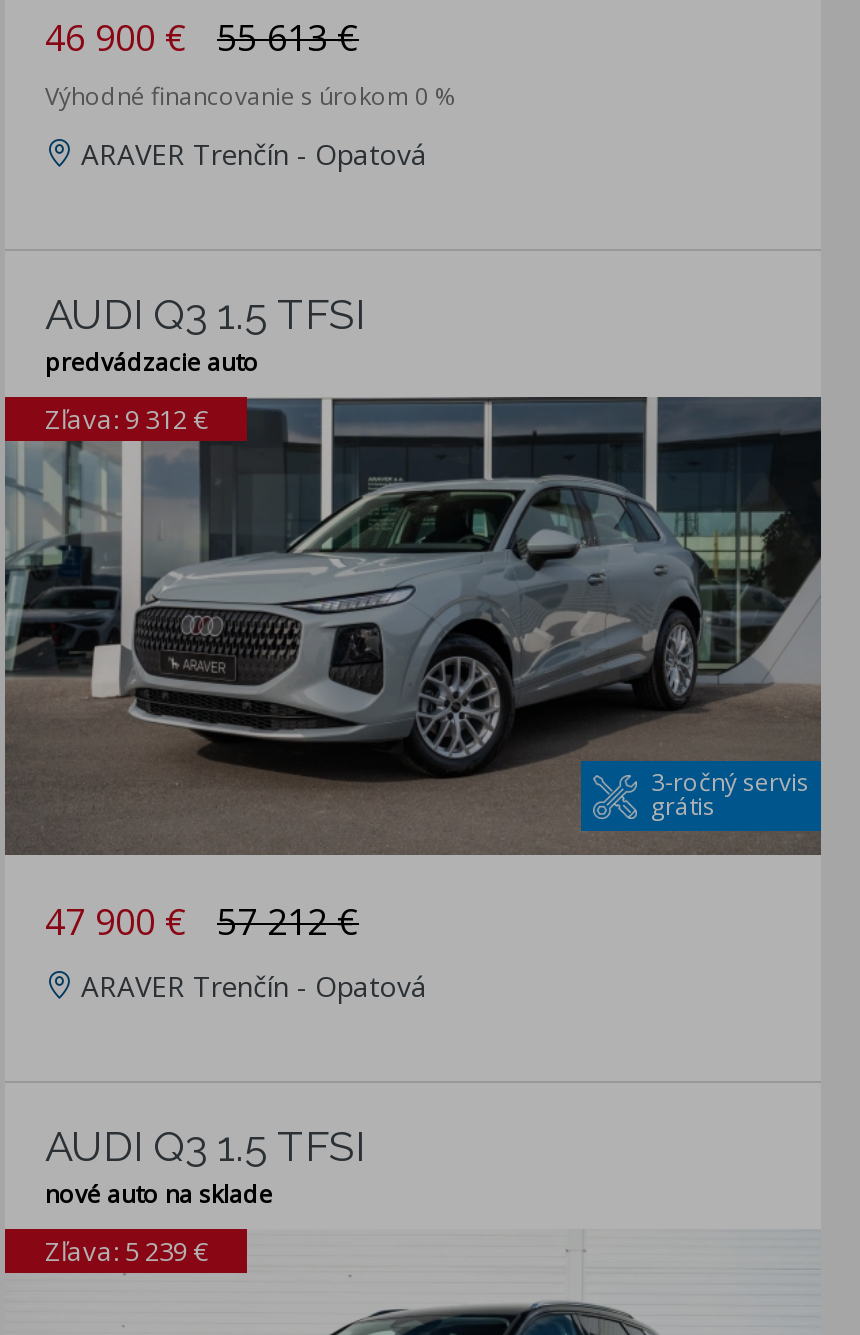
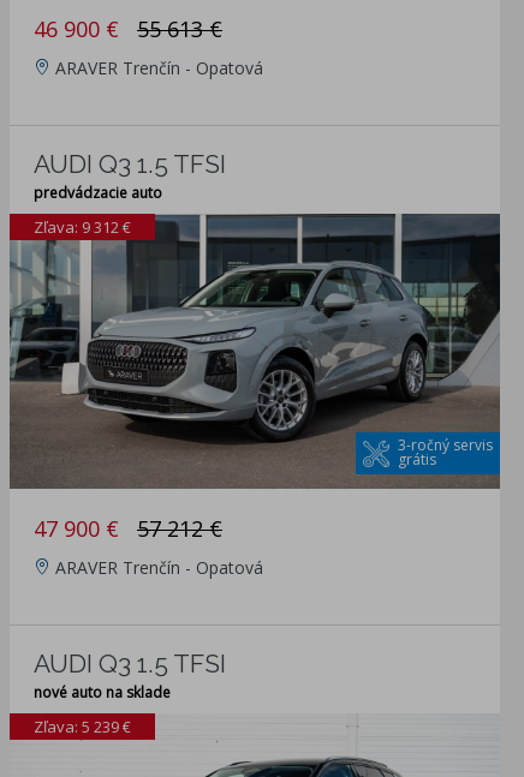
- Výhodné financovanie s úrokom 0 %
